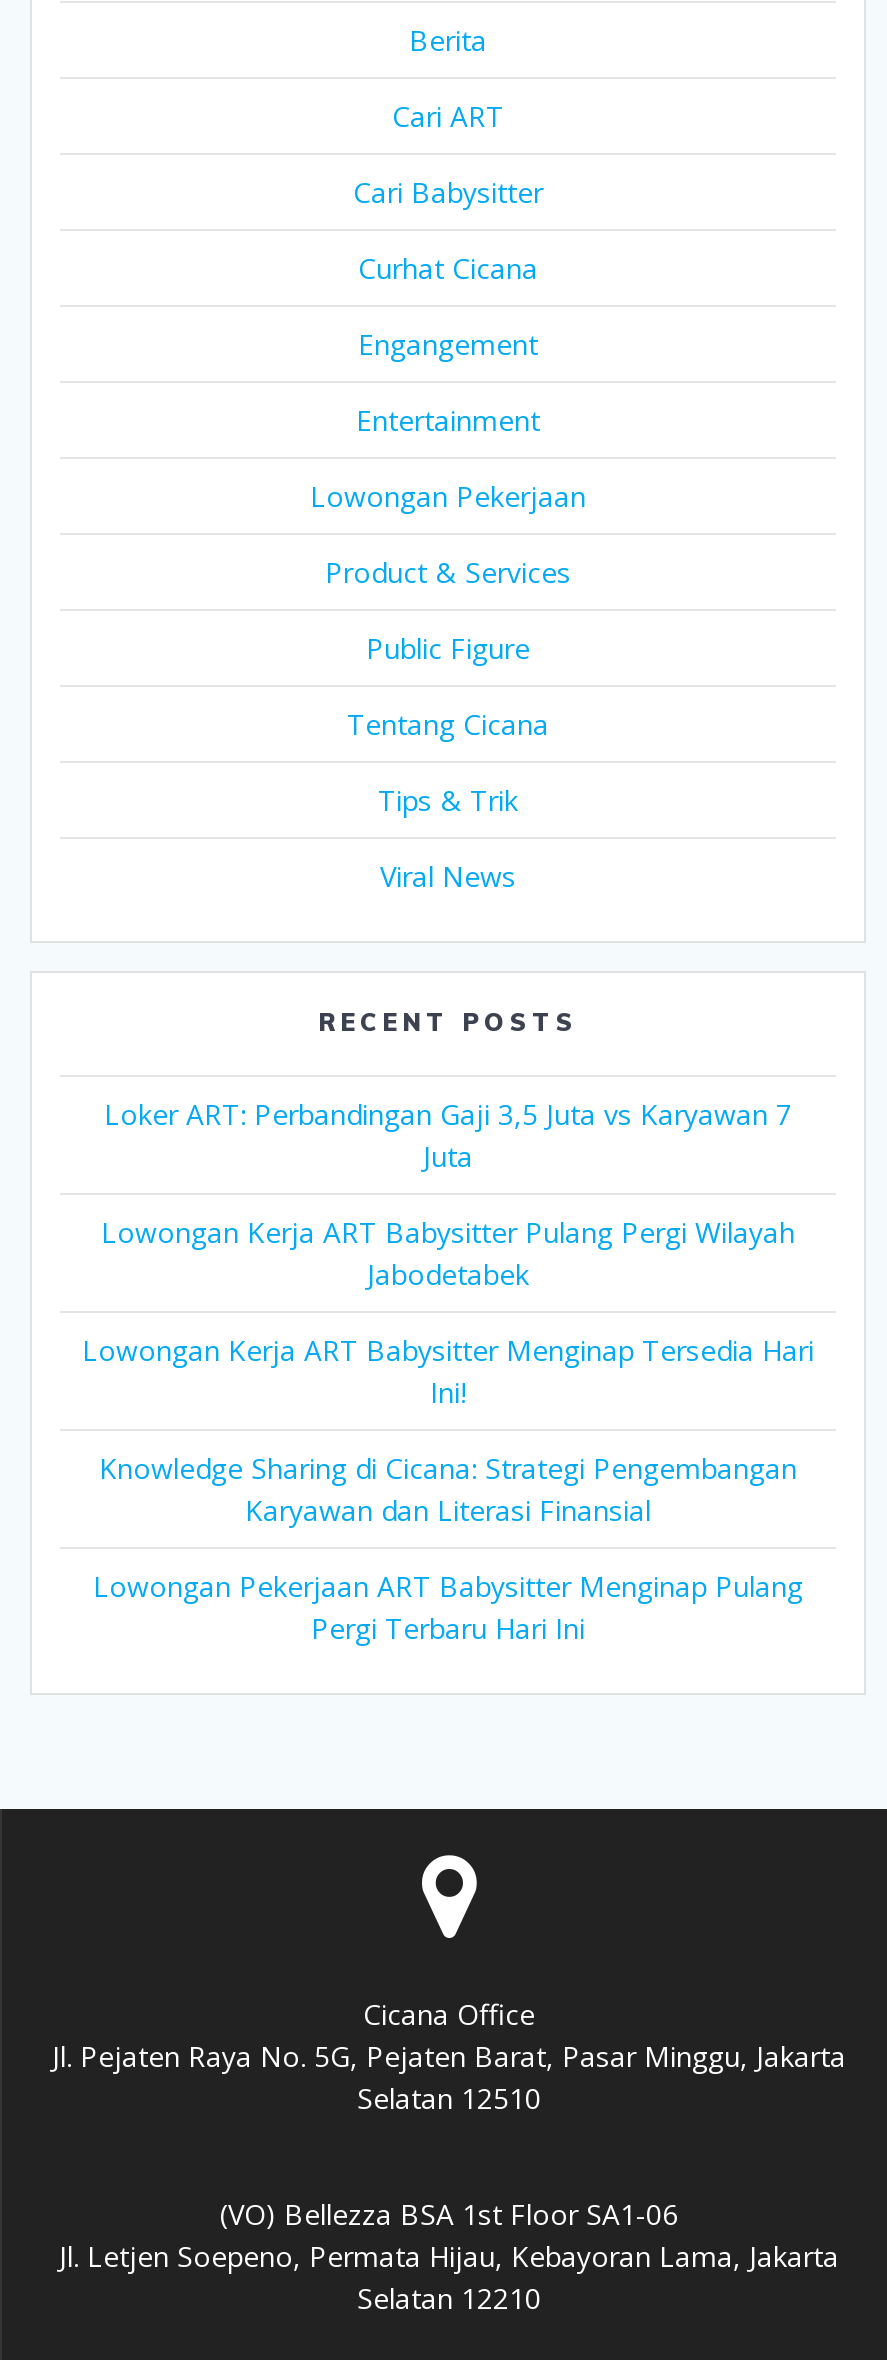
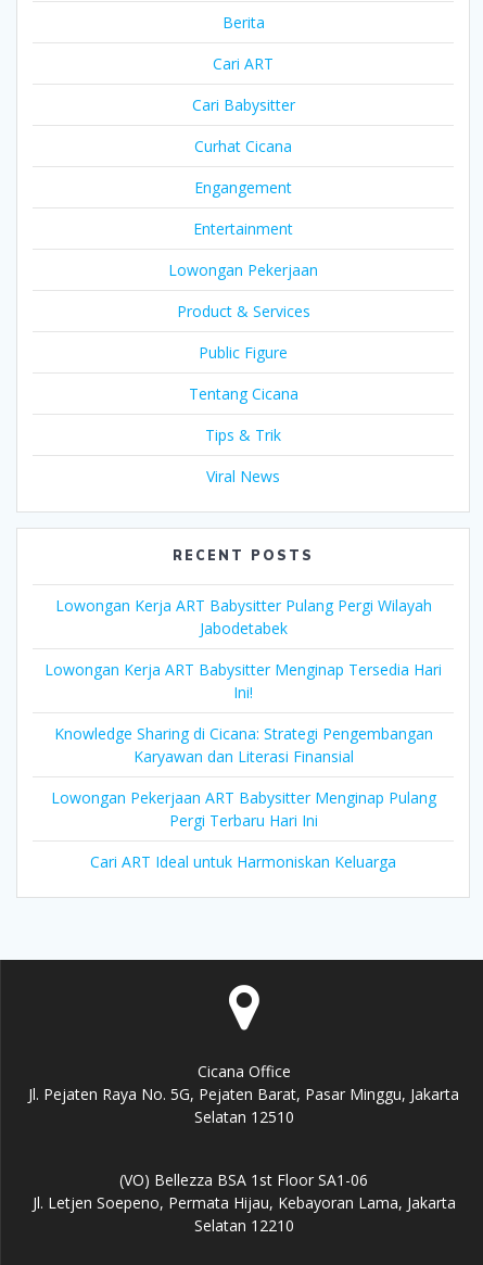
- Loker ART: Perbandingan Gaji 3,5 Juta vs Karyawan 7
- Juta

moved up: Lowongan Kerja ART Babysitter Pulang Pergi Wilayah | Jabodetabek | Lowongan Kerja ART Babysitter Menginap Tersedia Hari | Ini! | Knowledge Sharing di Cicana: Strategi Pengembangan | Karyawan dan Literasi Finansial | Lowongan Pekerjaan ART Babysitter Menginap Pulang | Pergi Terbaru Hari Ini

+ Cari ART Ideal untuk Harmoniskan Keluarga
